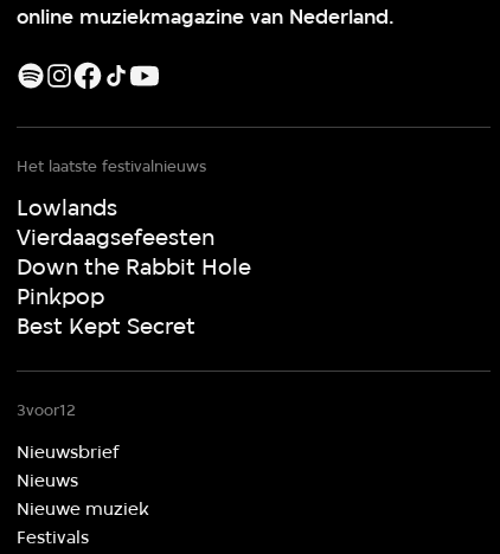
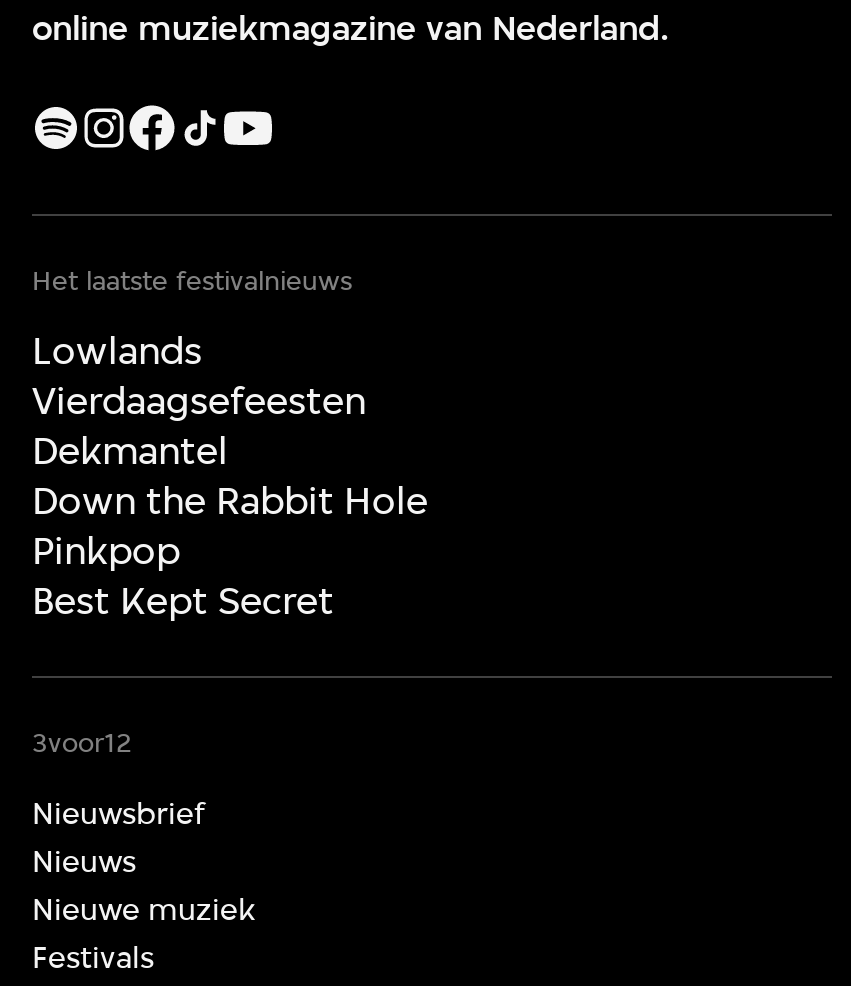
+ Dekmantel
